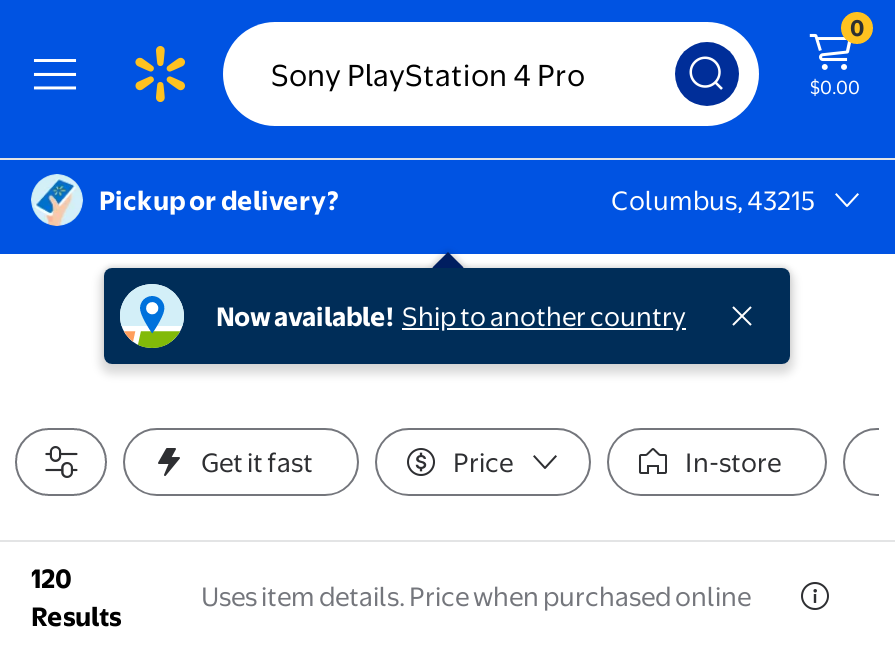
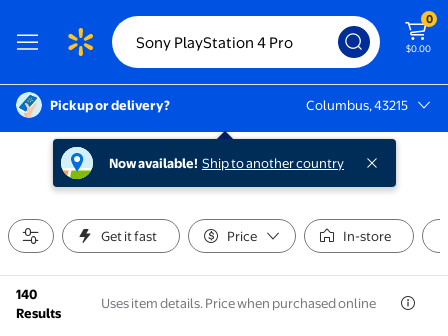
- 120
+ 140
